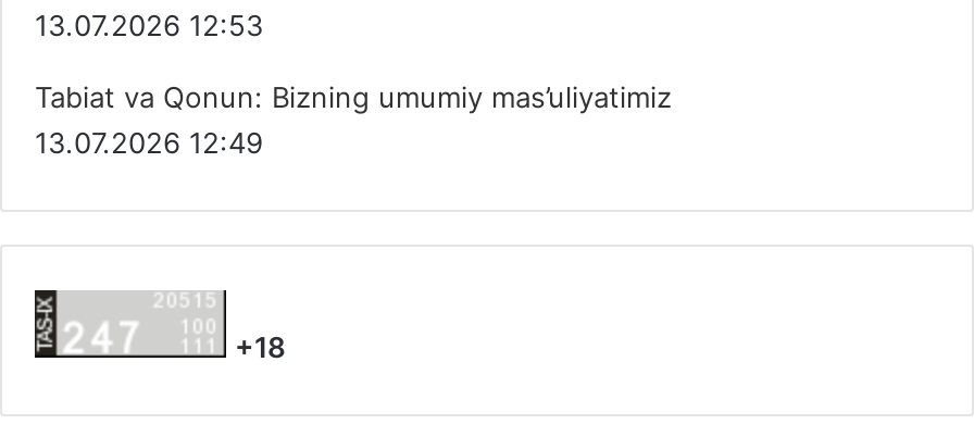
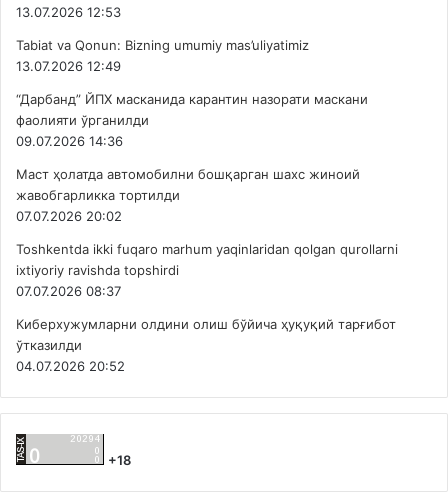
+ “Дарбанд” ЙПХ масканида карантин назорати маскани
+ фаолияти ўрганилди
+ 09.07.2026 14:36
+ Маст ҳолатда автомобилни бошқарган шахс жиноий
+ жавобгарликка тортилди
+ 07.07.2026 20:02
+ Toshkentda ikki fuqaro marhum yaqinlaridan qolgan qurollarni
+ ixtiyoriy ravishda topshirdi
+ 07.07.2026 08:37
+ Киберхужумларни олдини олиш бўйича ҳуқуқий тарғибот
+ ўтказилди
+ 04.07.2026 20:52
